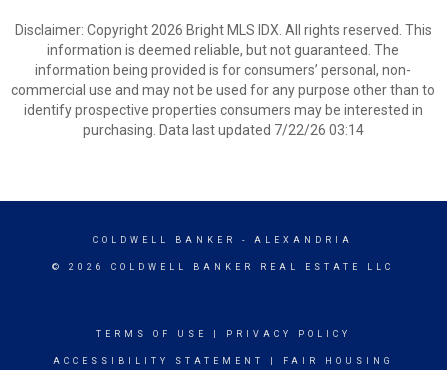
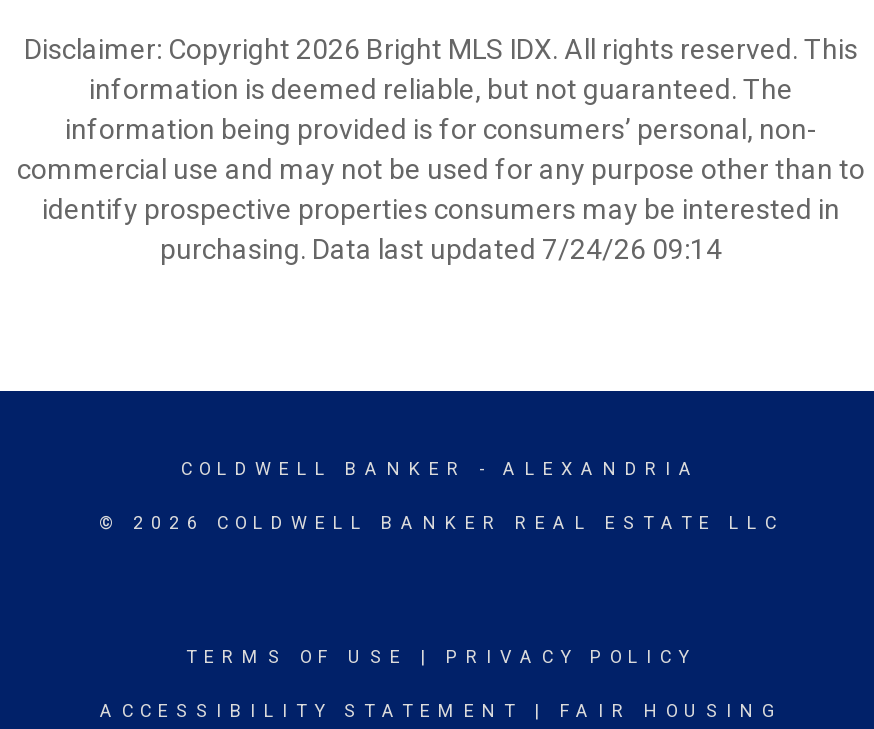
- purchasing. Data last updated 7/22/26 03:14
+ purchasing. Data last updated 7/24/26 09:14
